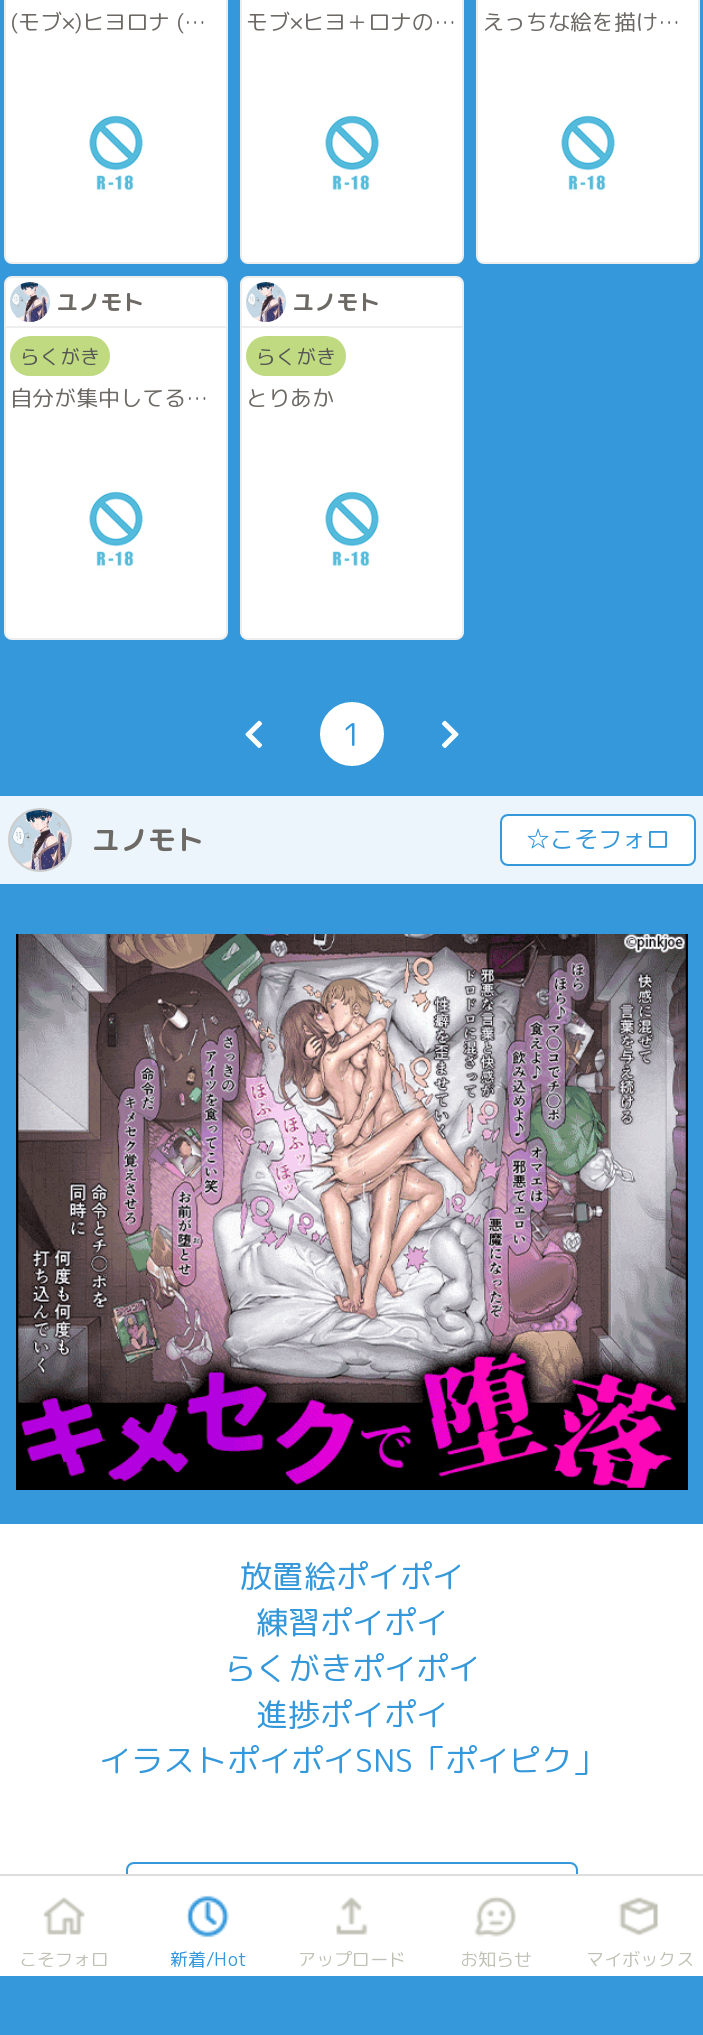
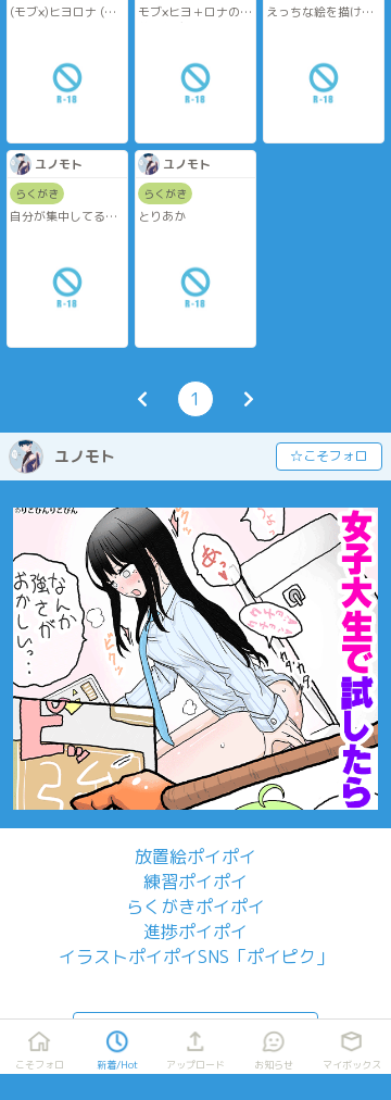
- [image]
+ [image]
